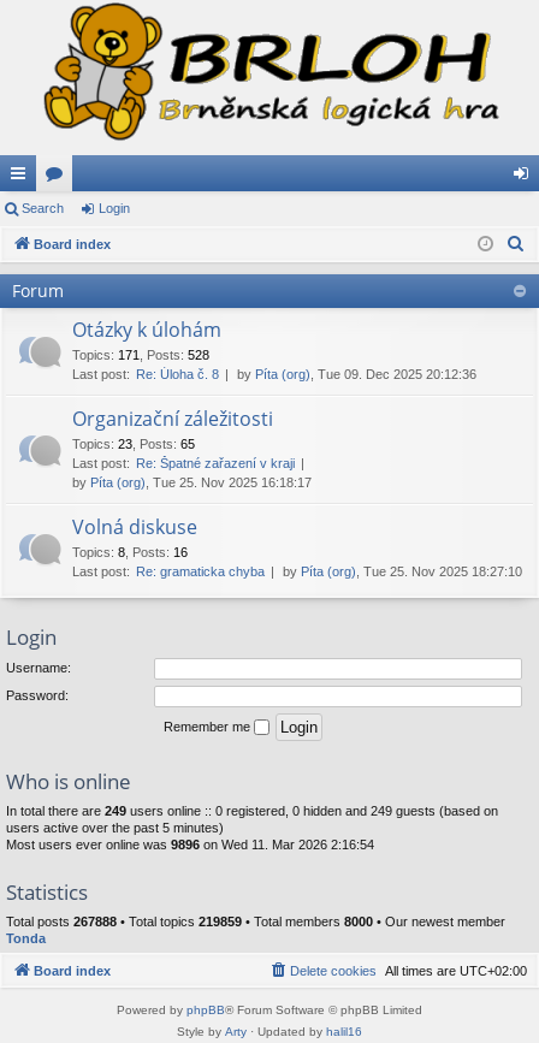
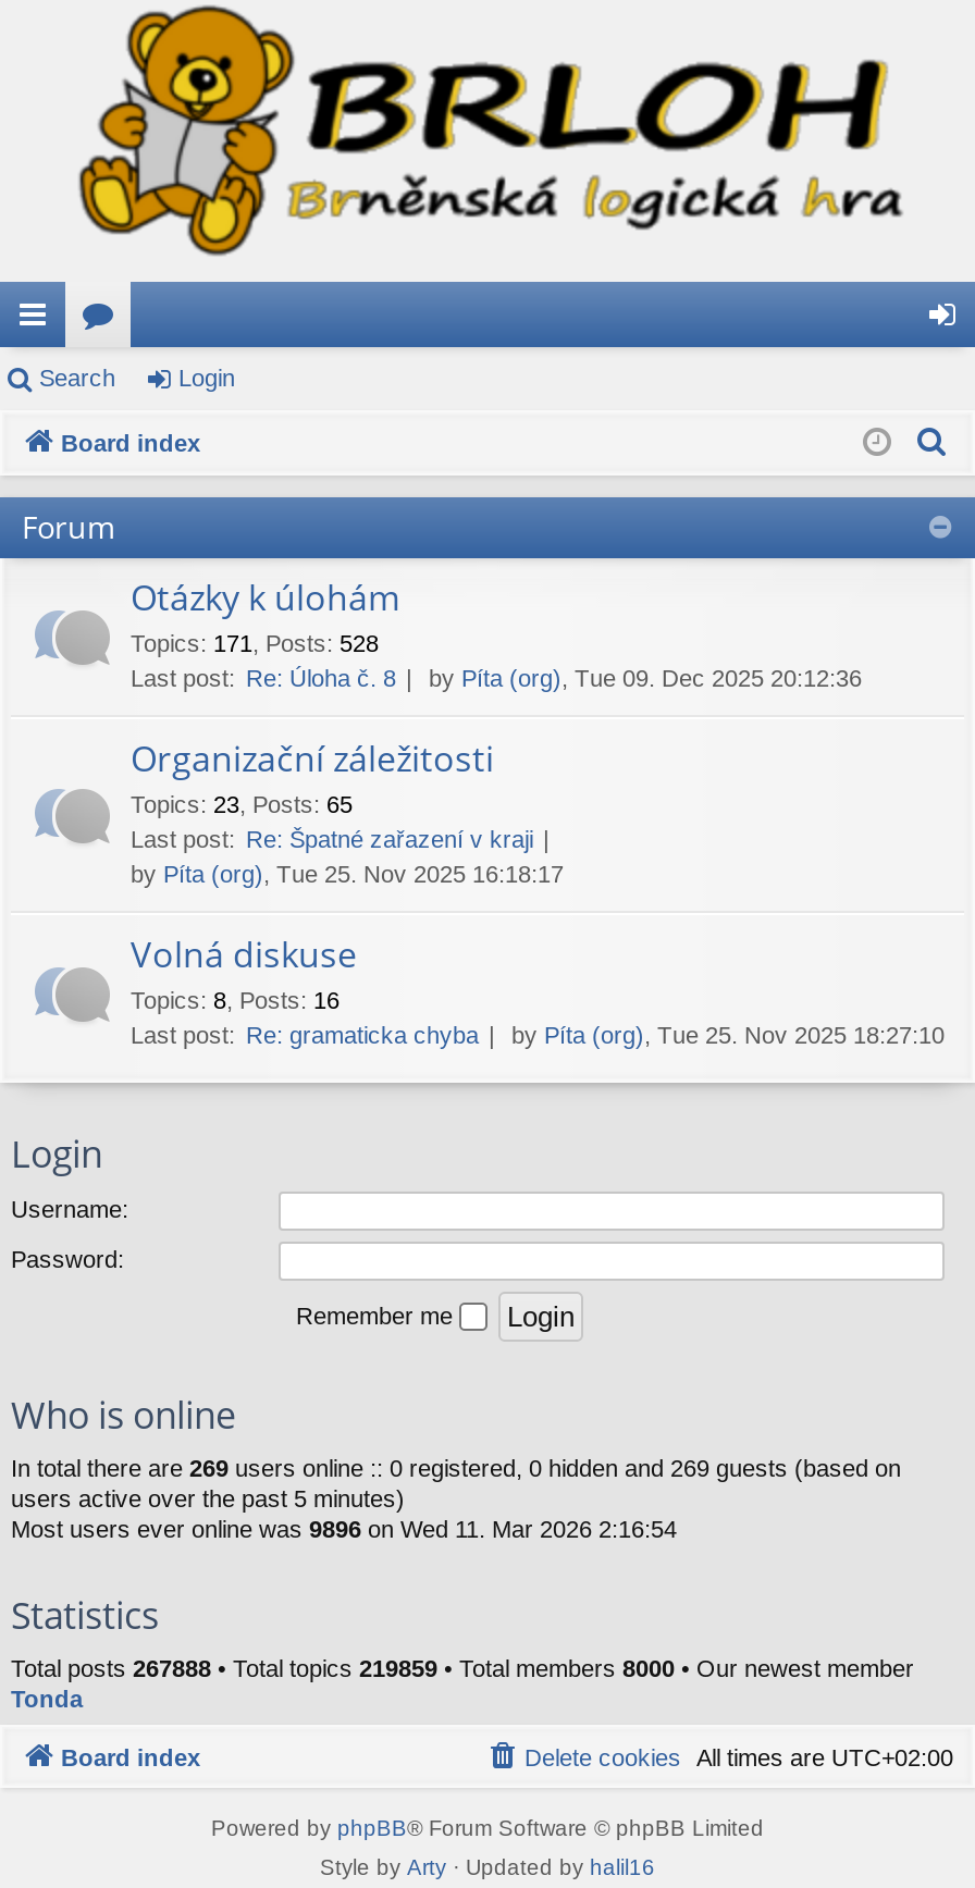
- In total there are 249 users online :: 0 registered, 0 hidden and 249 guests (based on
+ In total there are 269 users online :: 0 registered, 0 hidden and 269 guests (based on
